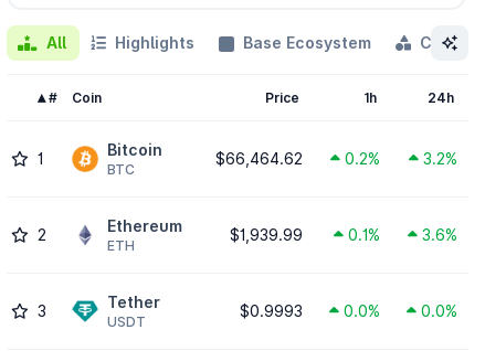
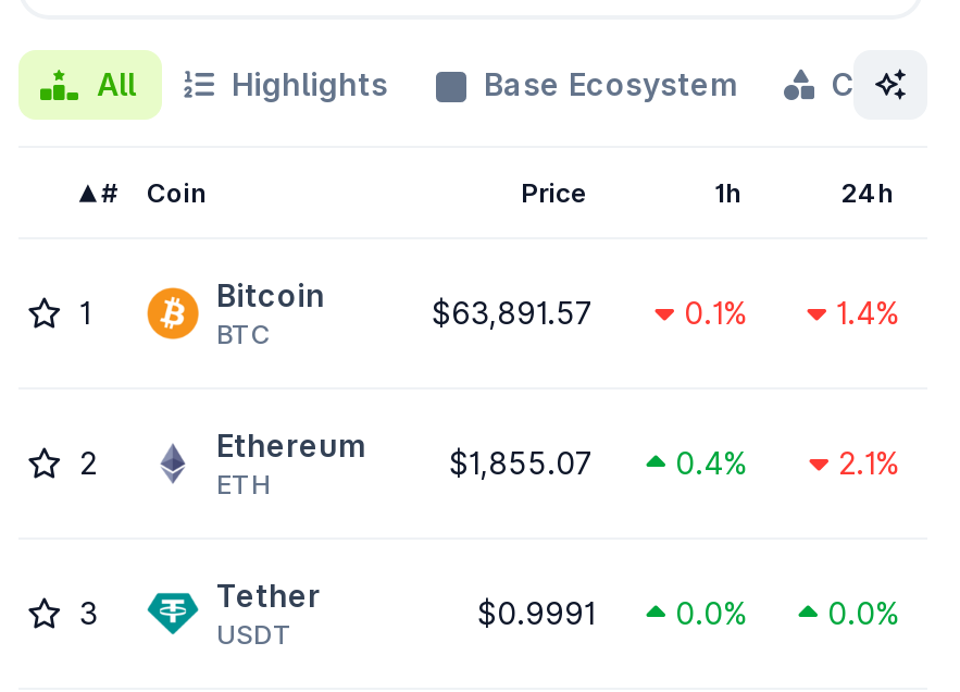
- $66,464.62
+ $63,891.57

- 0.2%
+ 0.1%

- 3.2%
+ 1.4%

- $1,939.99
+ $1,855.07

- 0.1%
+ 0.4%

- 3.6%
+ 2.1%

- $0.9993
+ $0.9991
